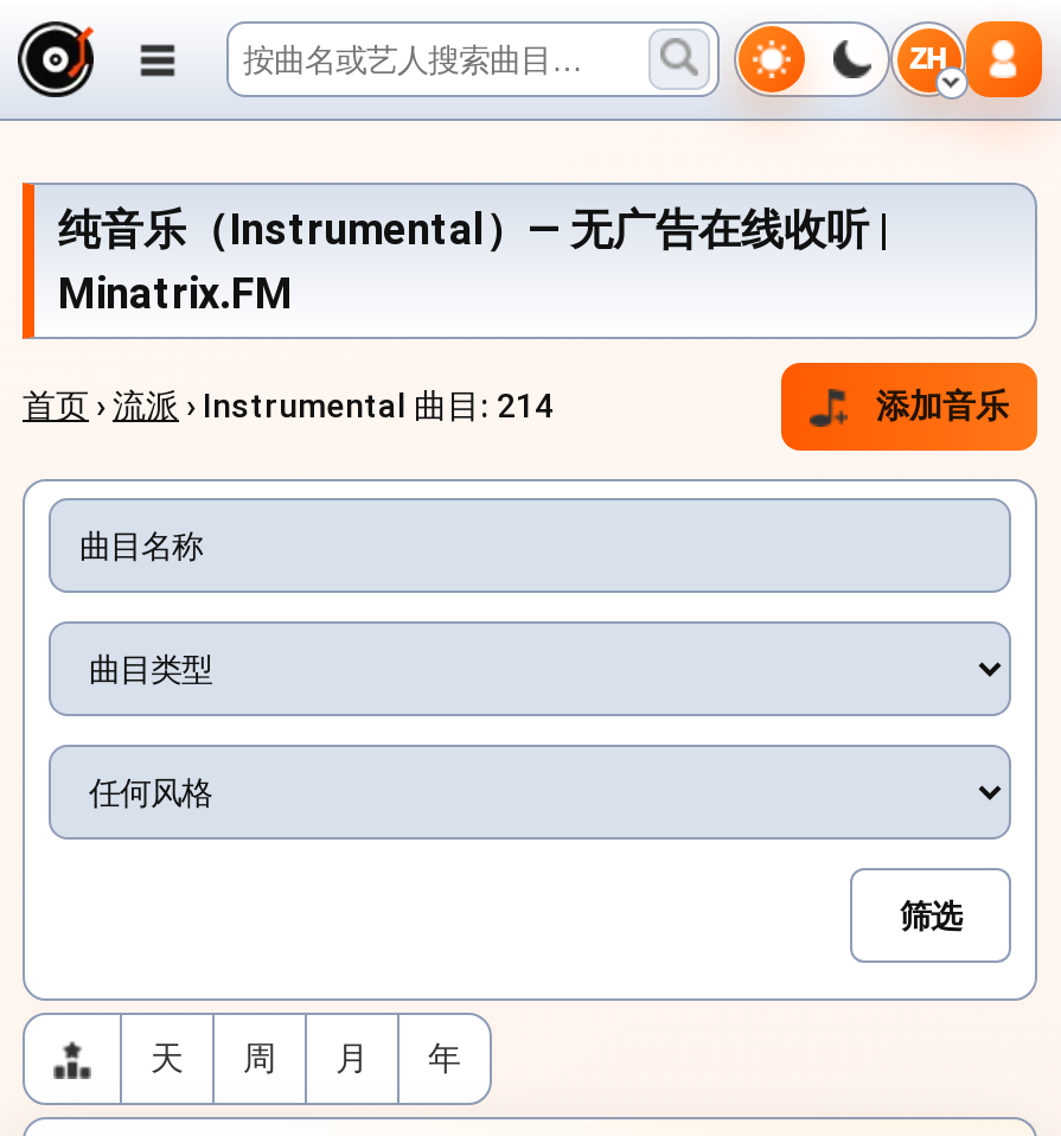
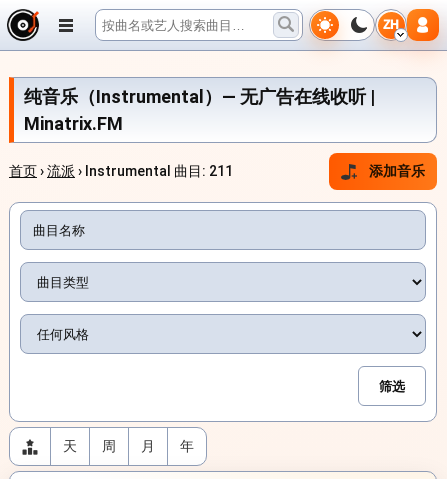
- 首页›流派› Instrumental 曲目: 214
+ 首页›流派› Instrumental 曲目: 211
